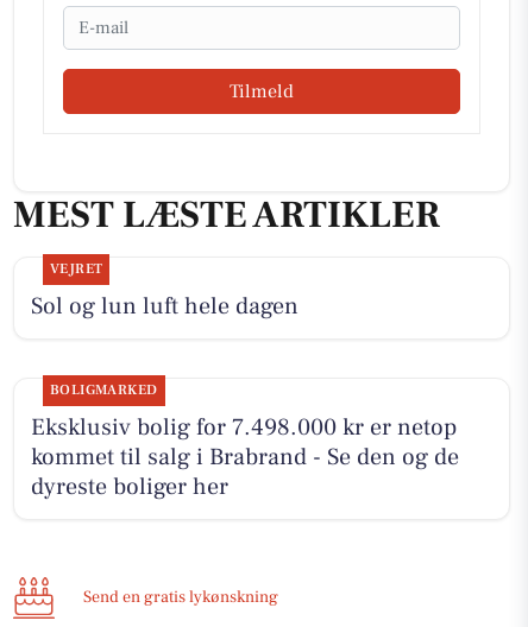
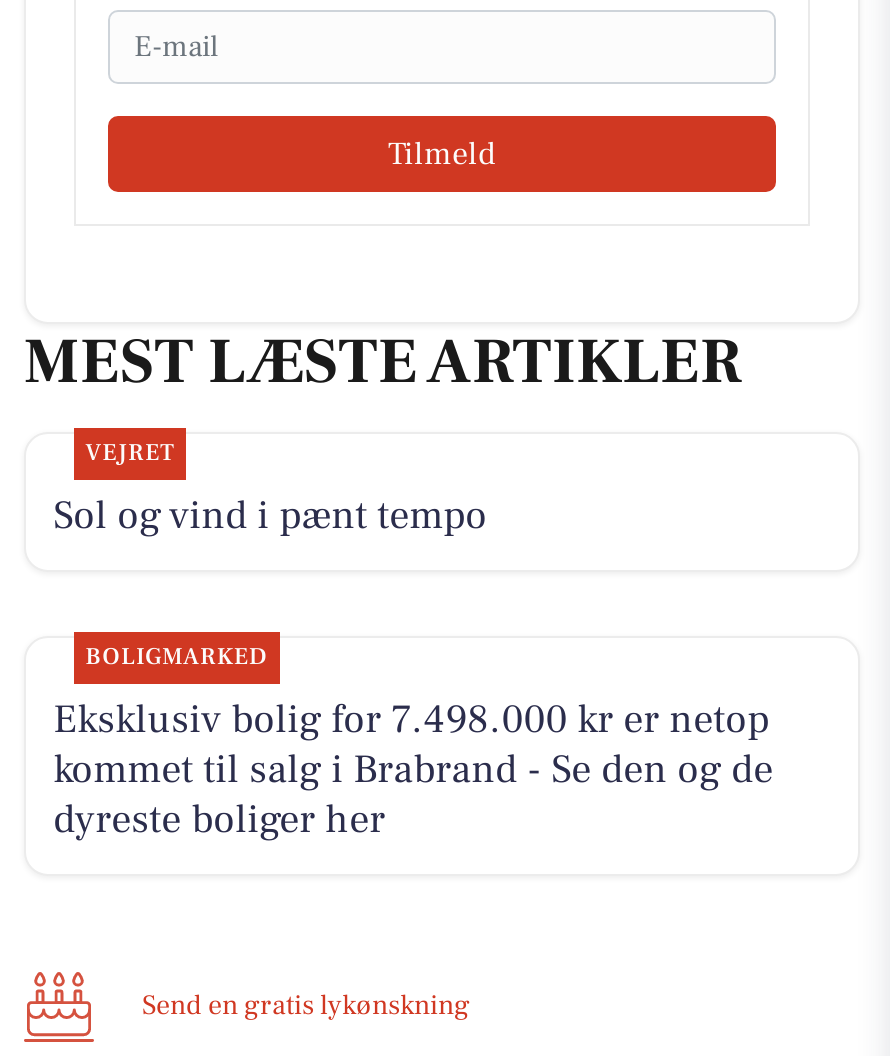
- Sol og lun luft hele dagen
+ Sol og vind i pænt tempo
